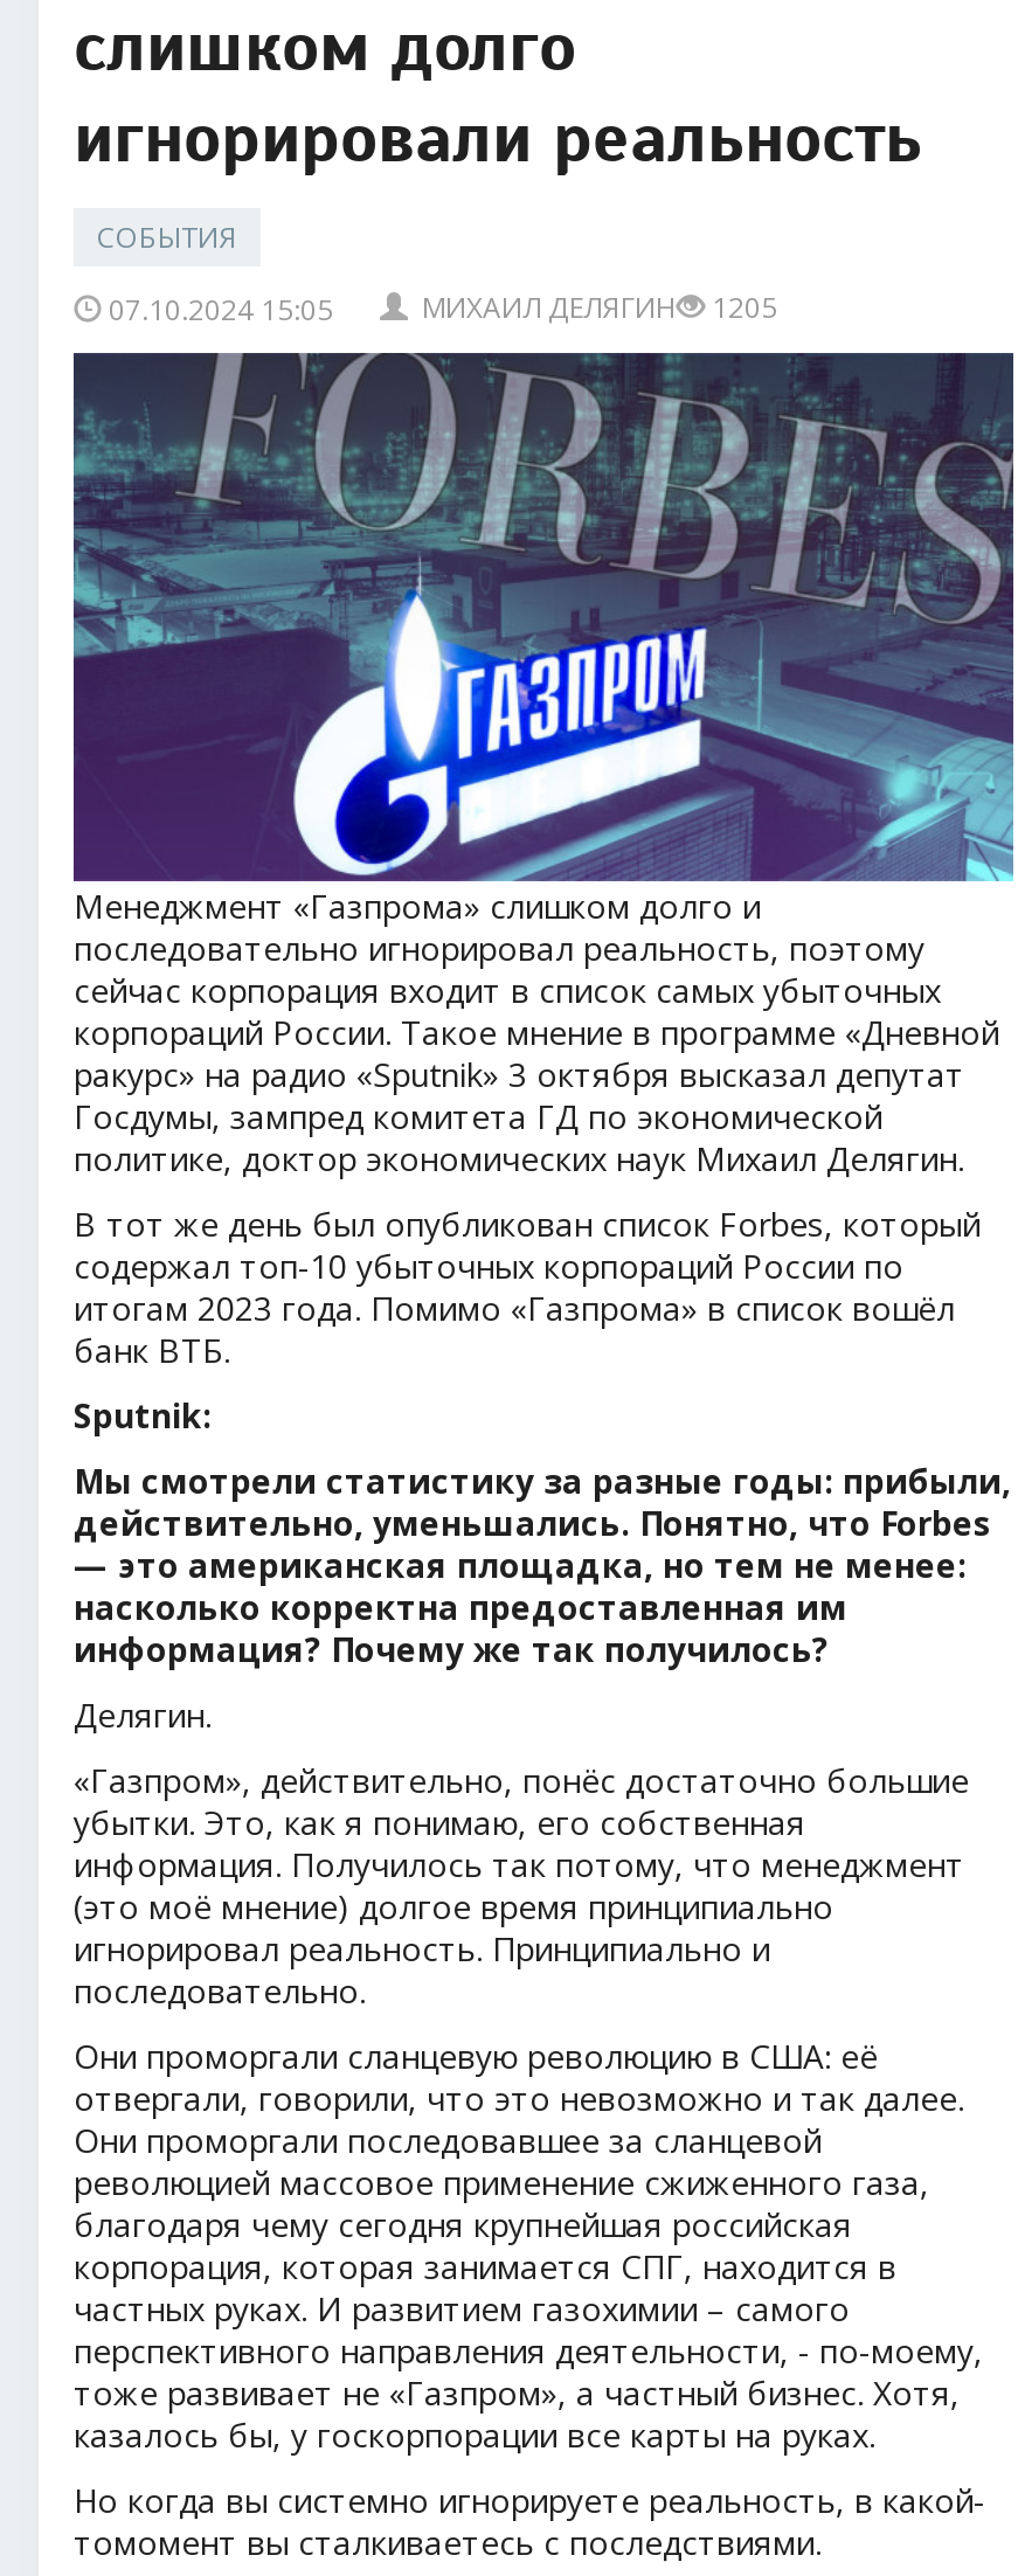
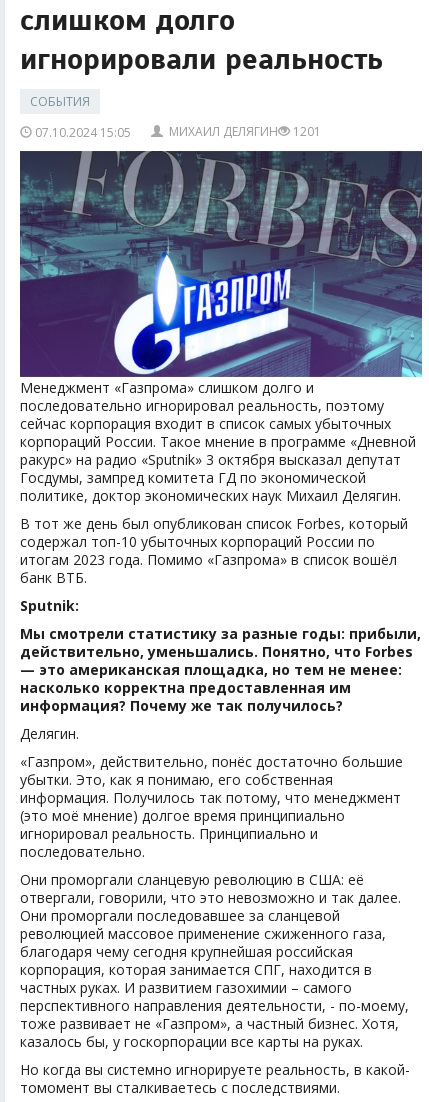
- МИХАИЛ ДЕЛЯГИН 1205
+ МИХАИЛ ДЕЛЯГИН 1201
